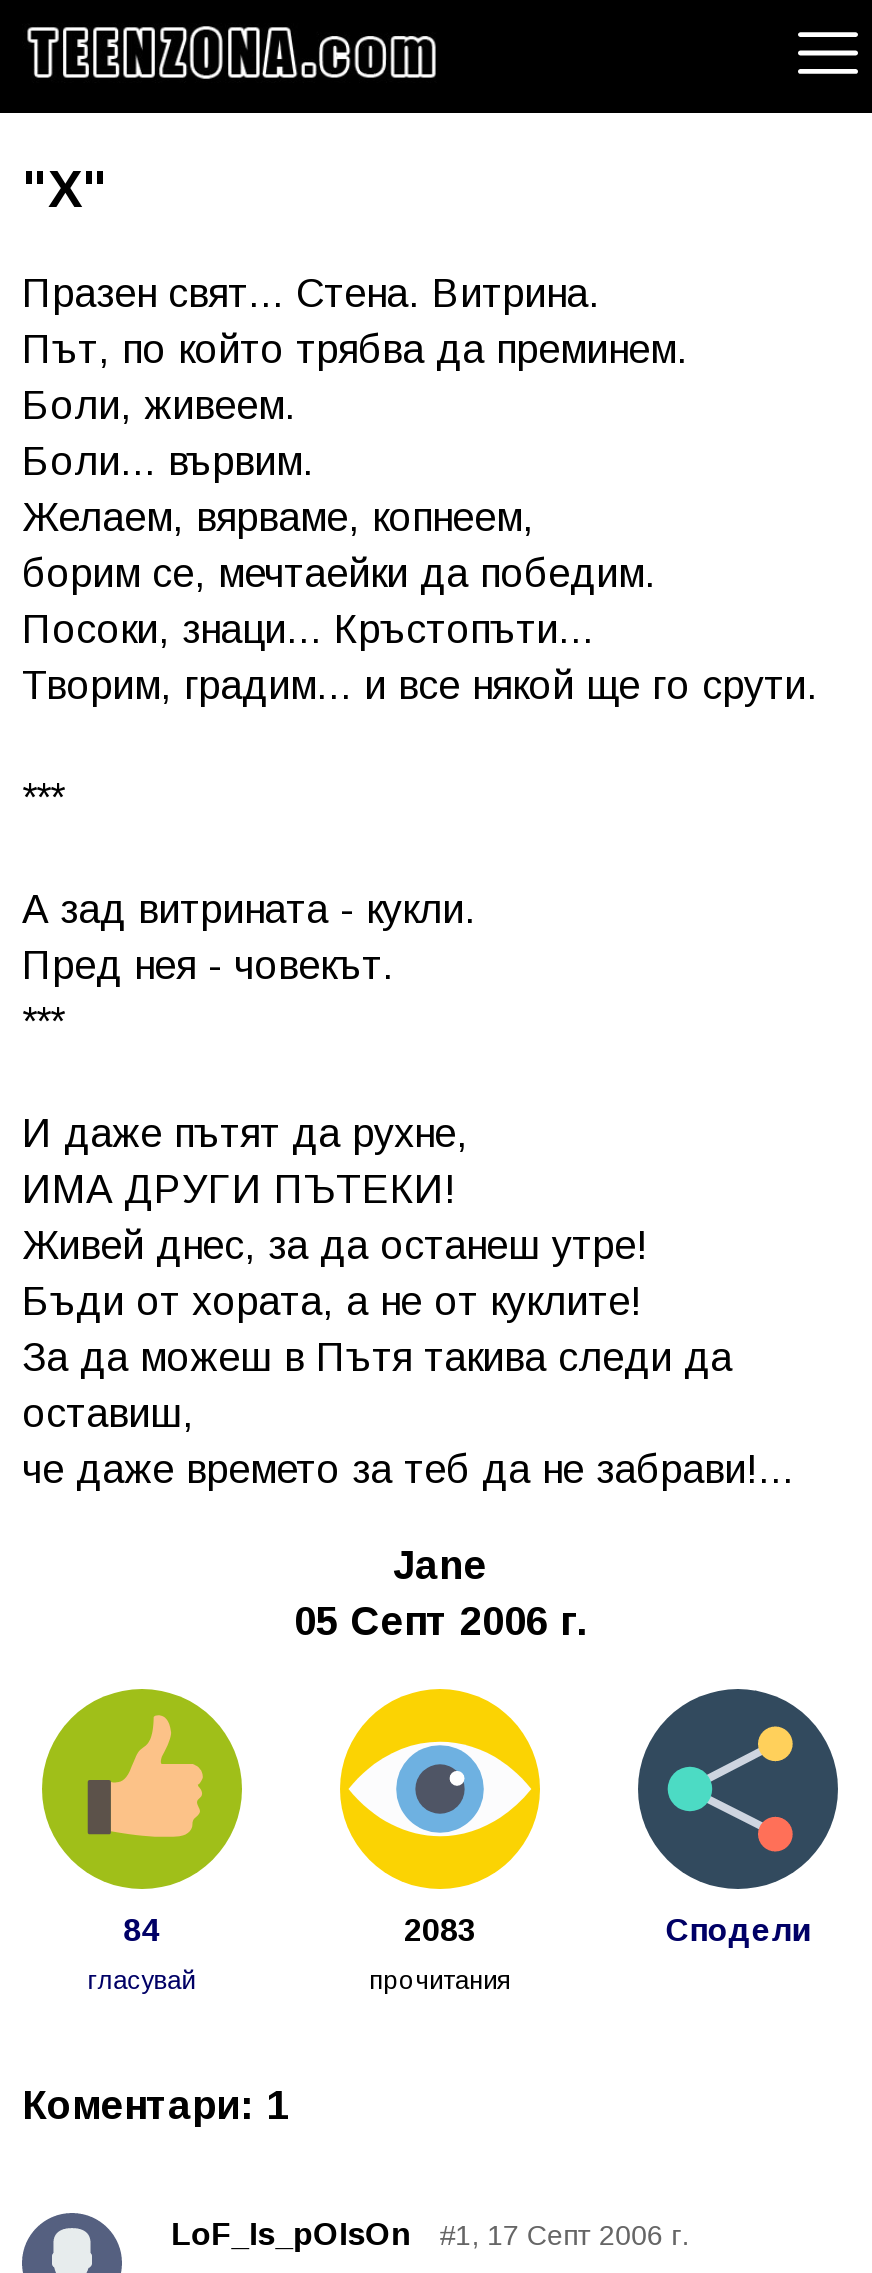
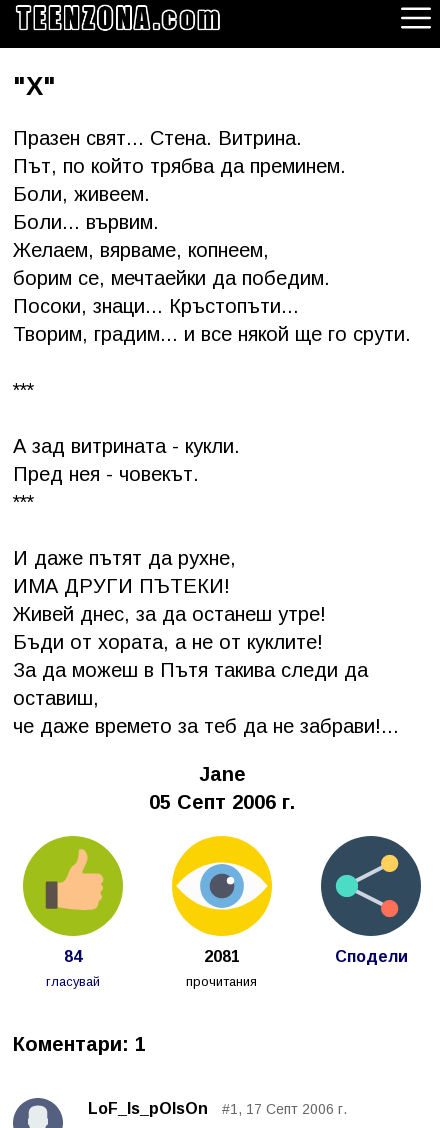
- 2083
+ 2081
